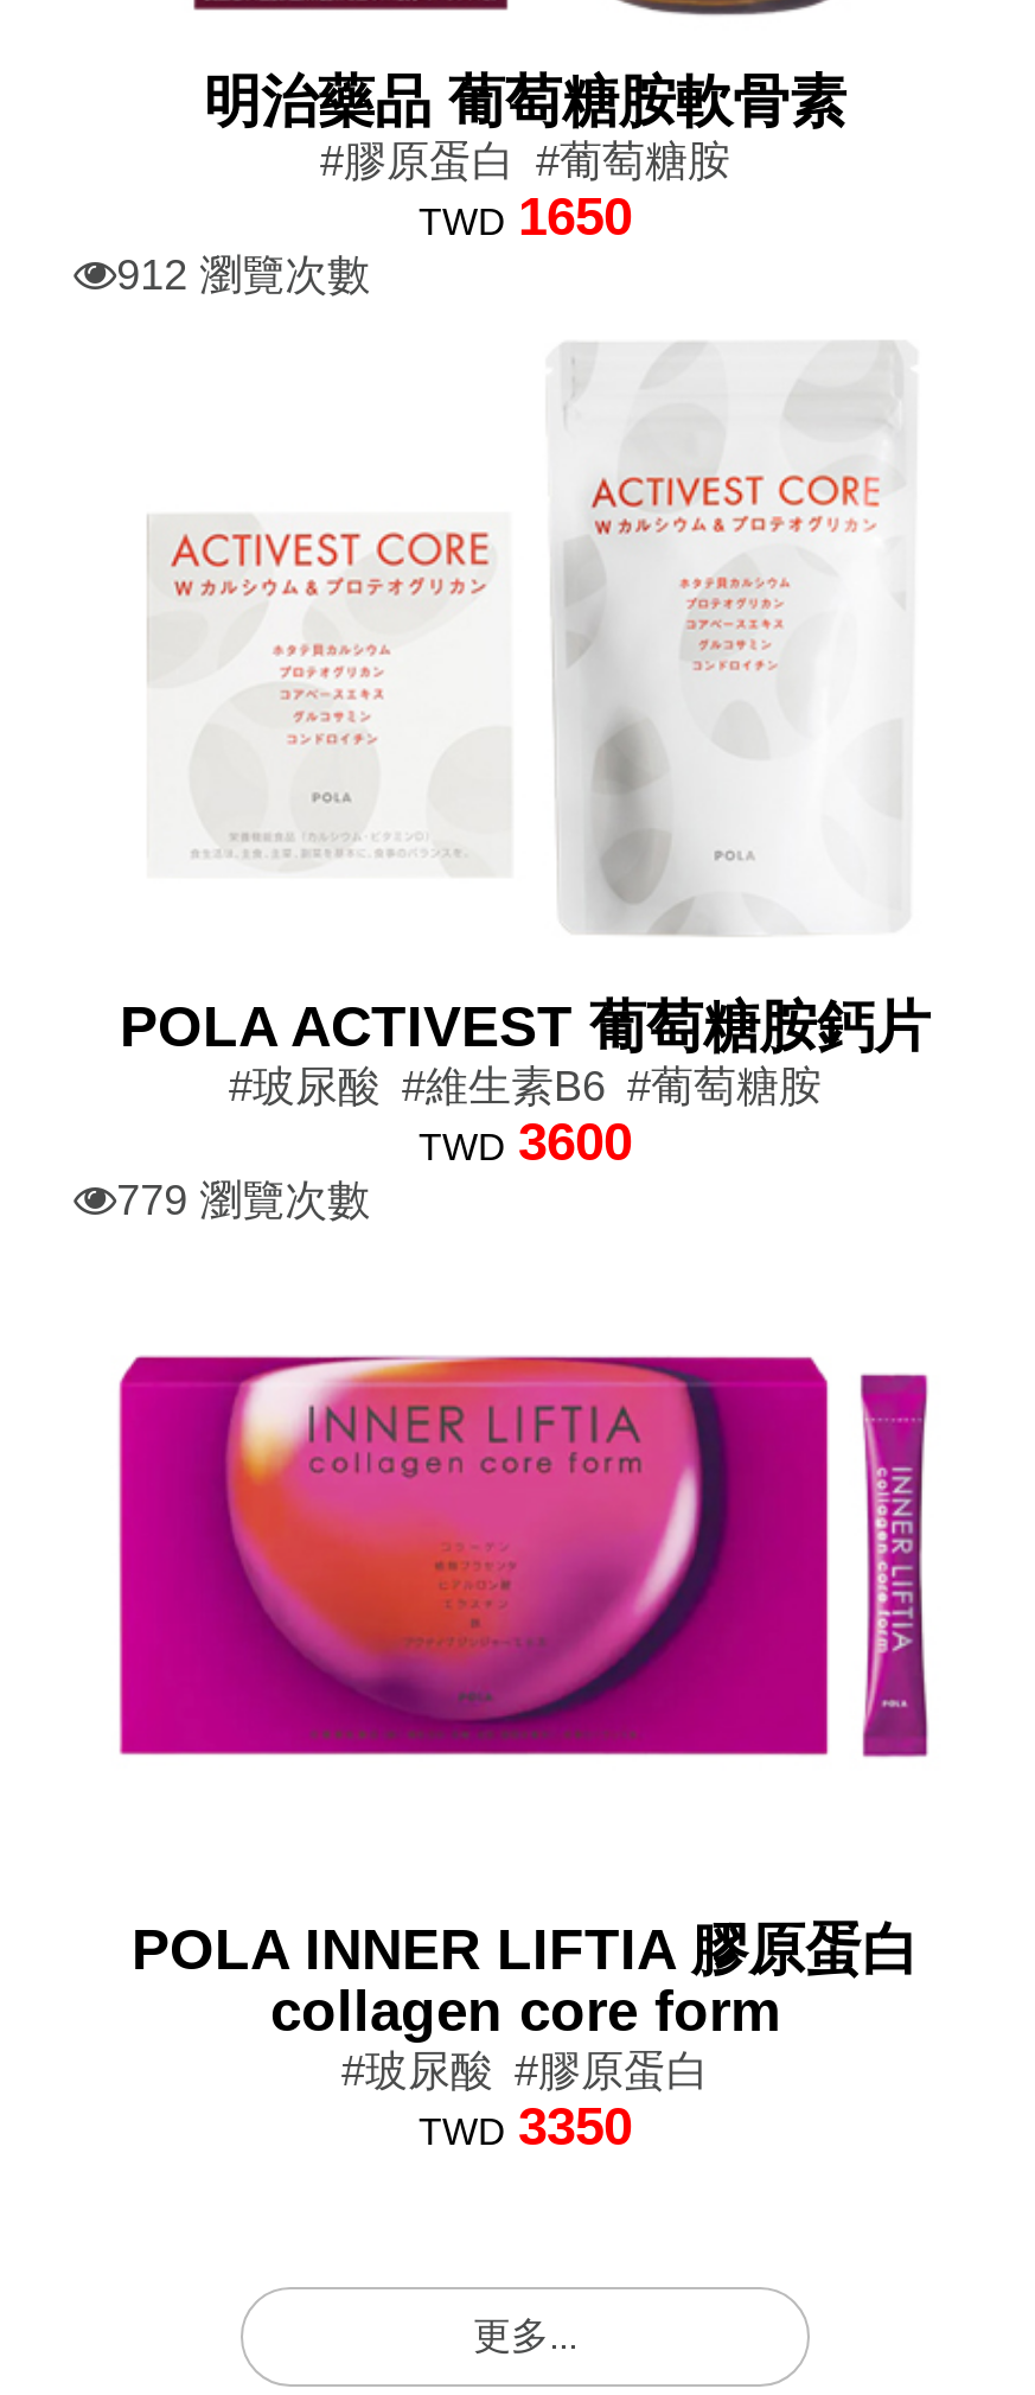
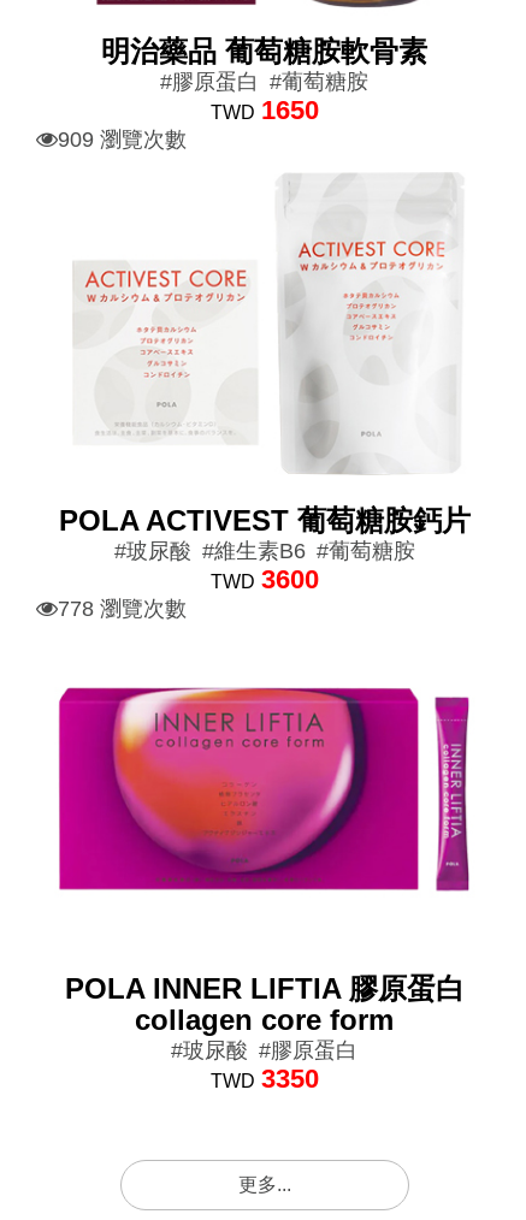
- 912 瀏覽次數
+ 909 瀏覽次數

- 779 瀏覽次數
+ 778 瀏覽次數
